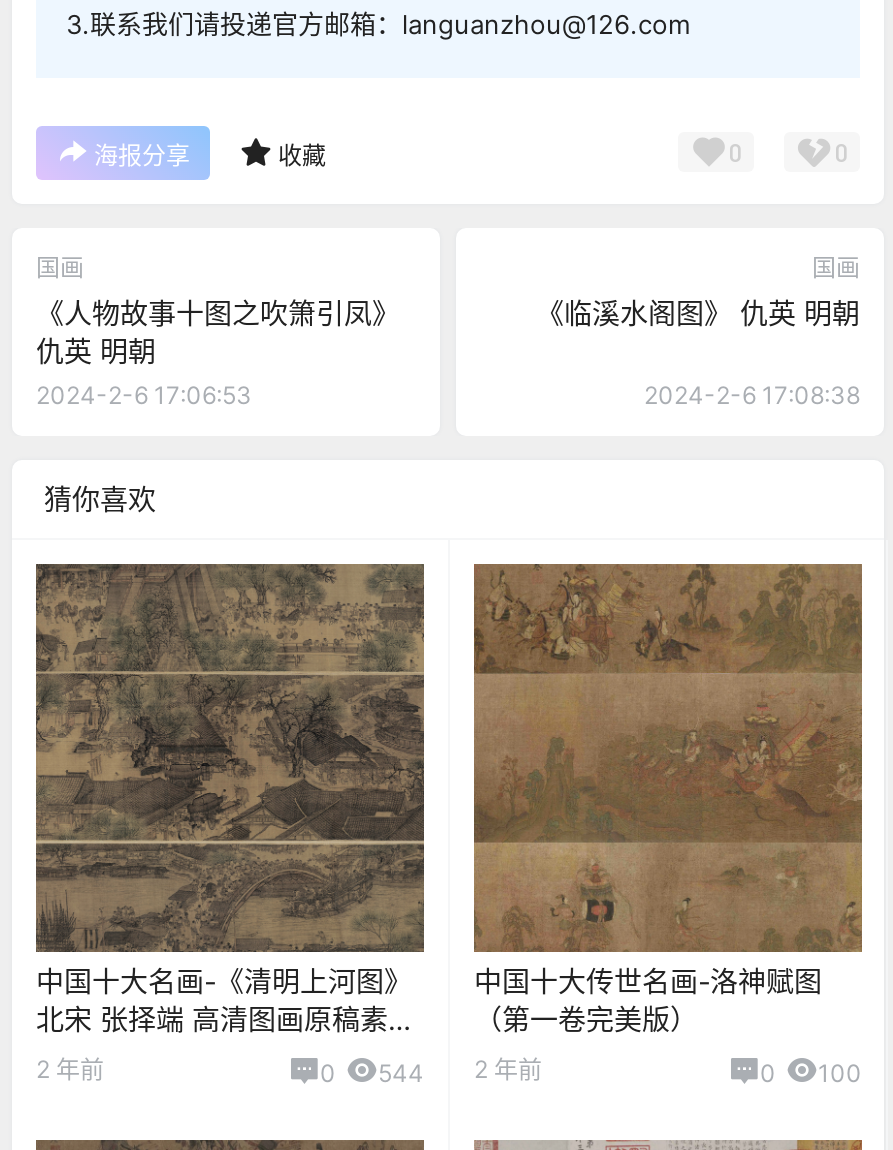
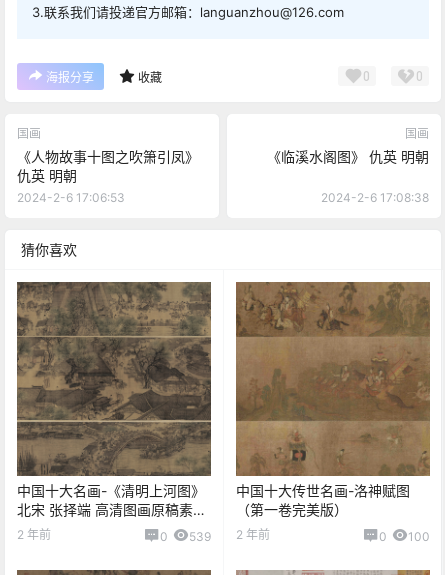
- 544
+ 539
